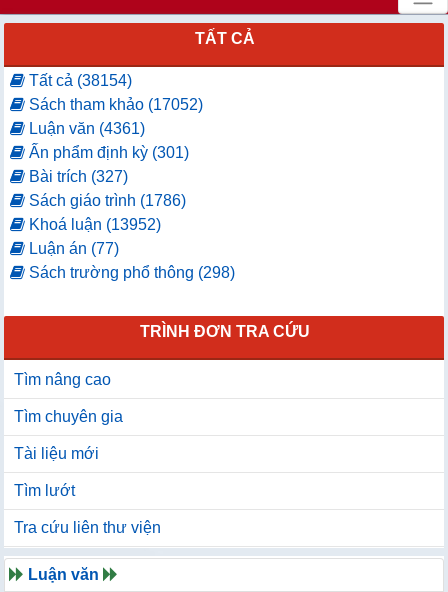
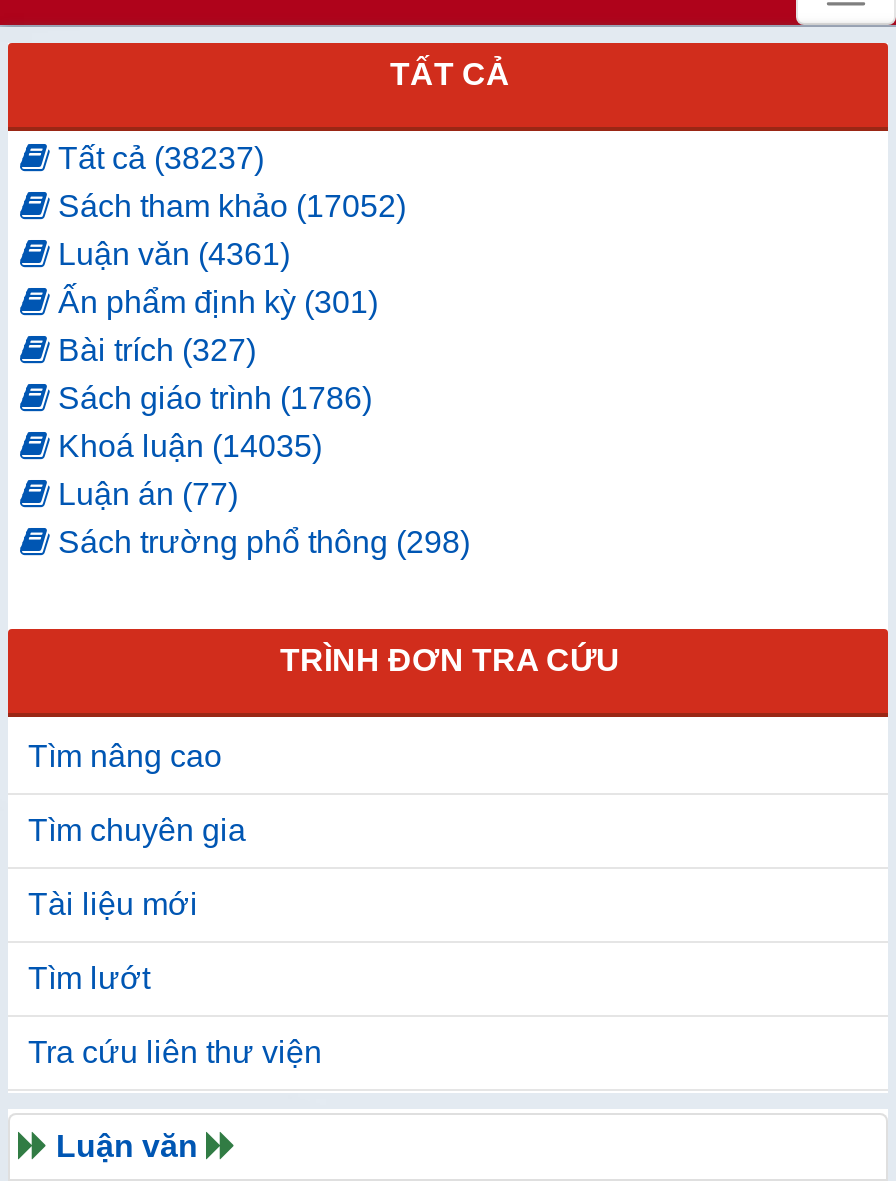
- Tất cả (38154)
+ Tất cả (38237)

- Khoá luận (13952)
+ Khoá luận (14035)
